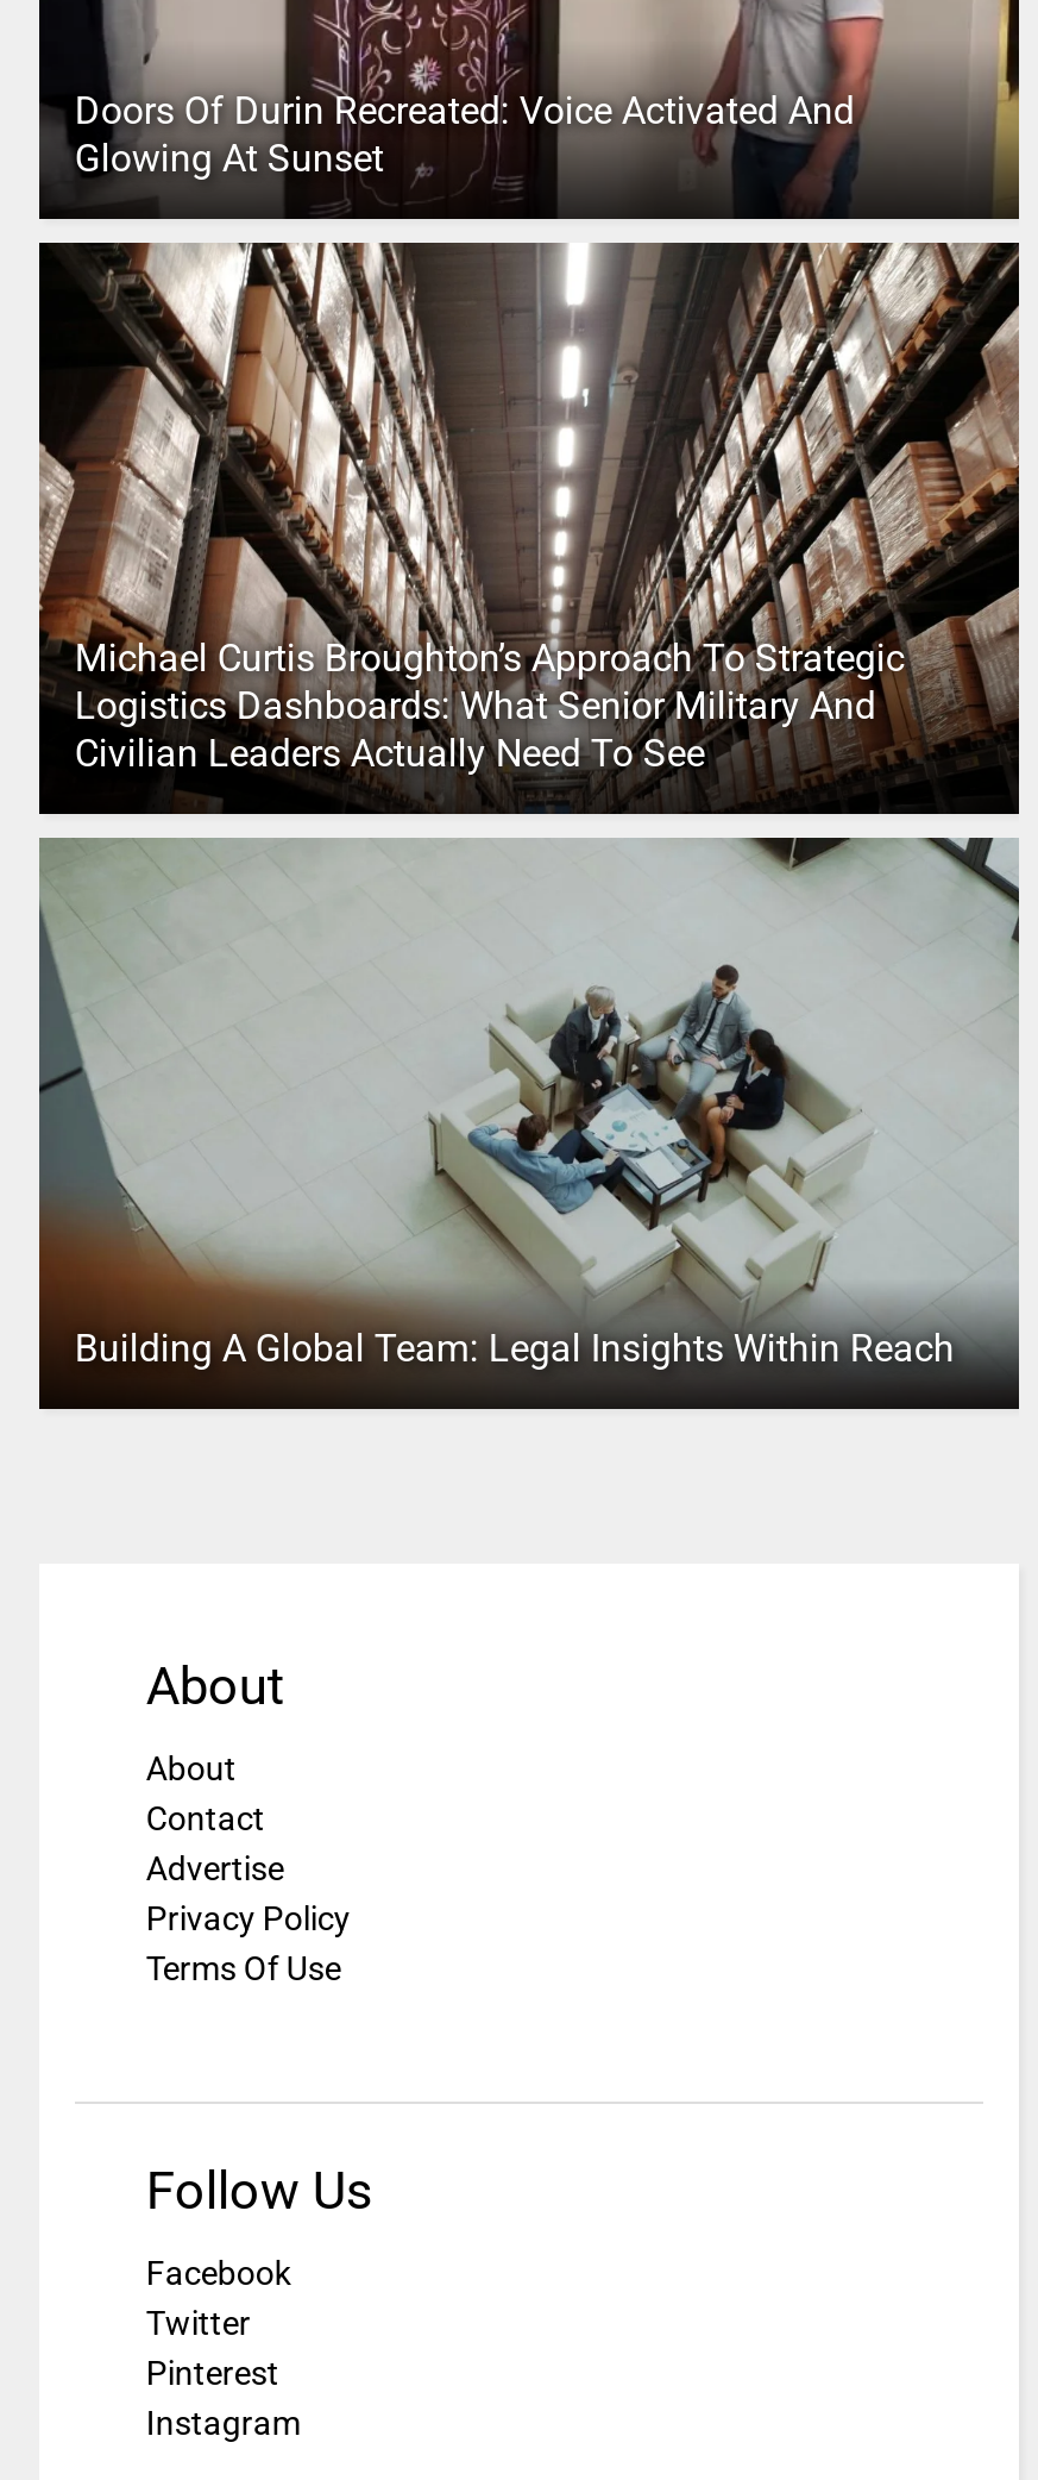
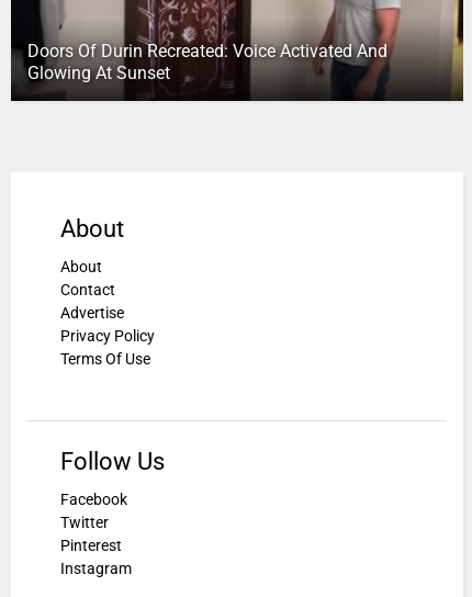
- [image]
- Michael Curtis Broughton’s Approach To Strategic
- Logistics Dashboards: What Senior Military And
- Civilian Leaders Actually Need To See

- [image]
- Building A Global Team: Legal Insights Within Reach
